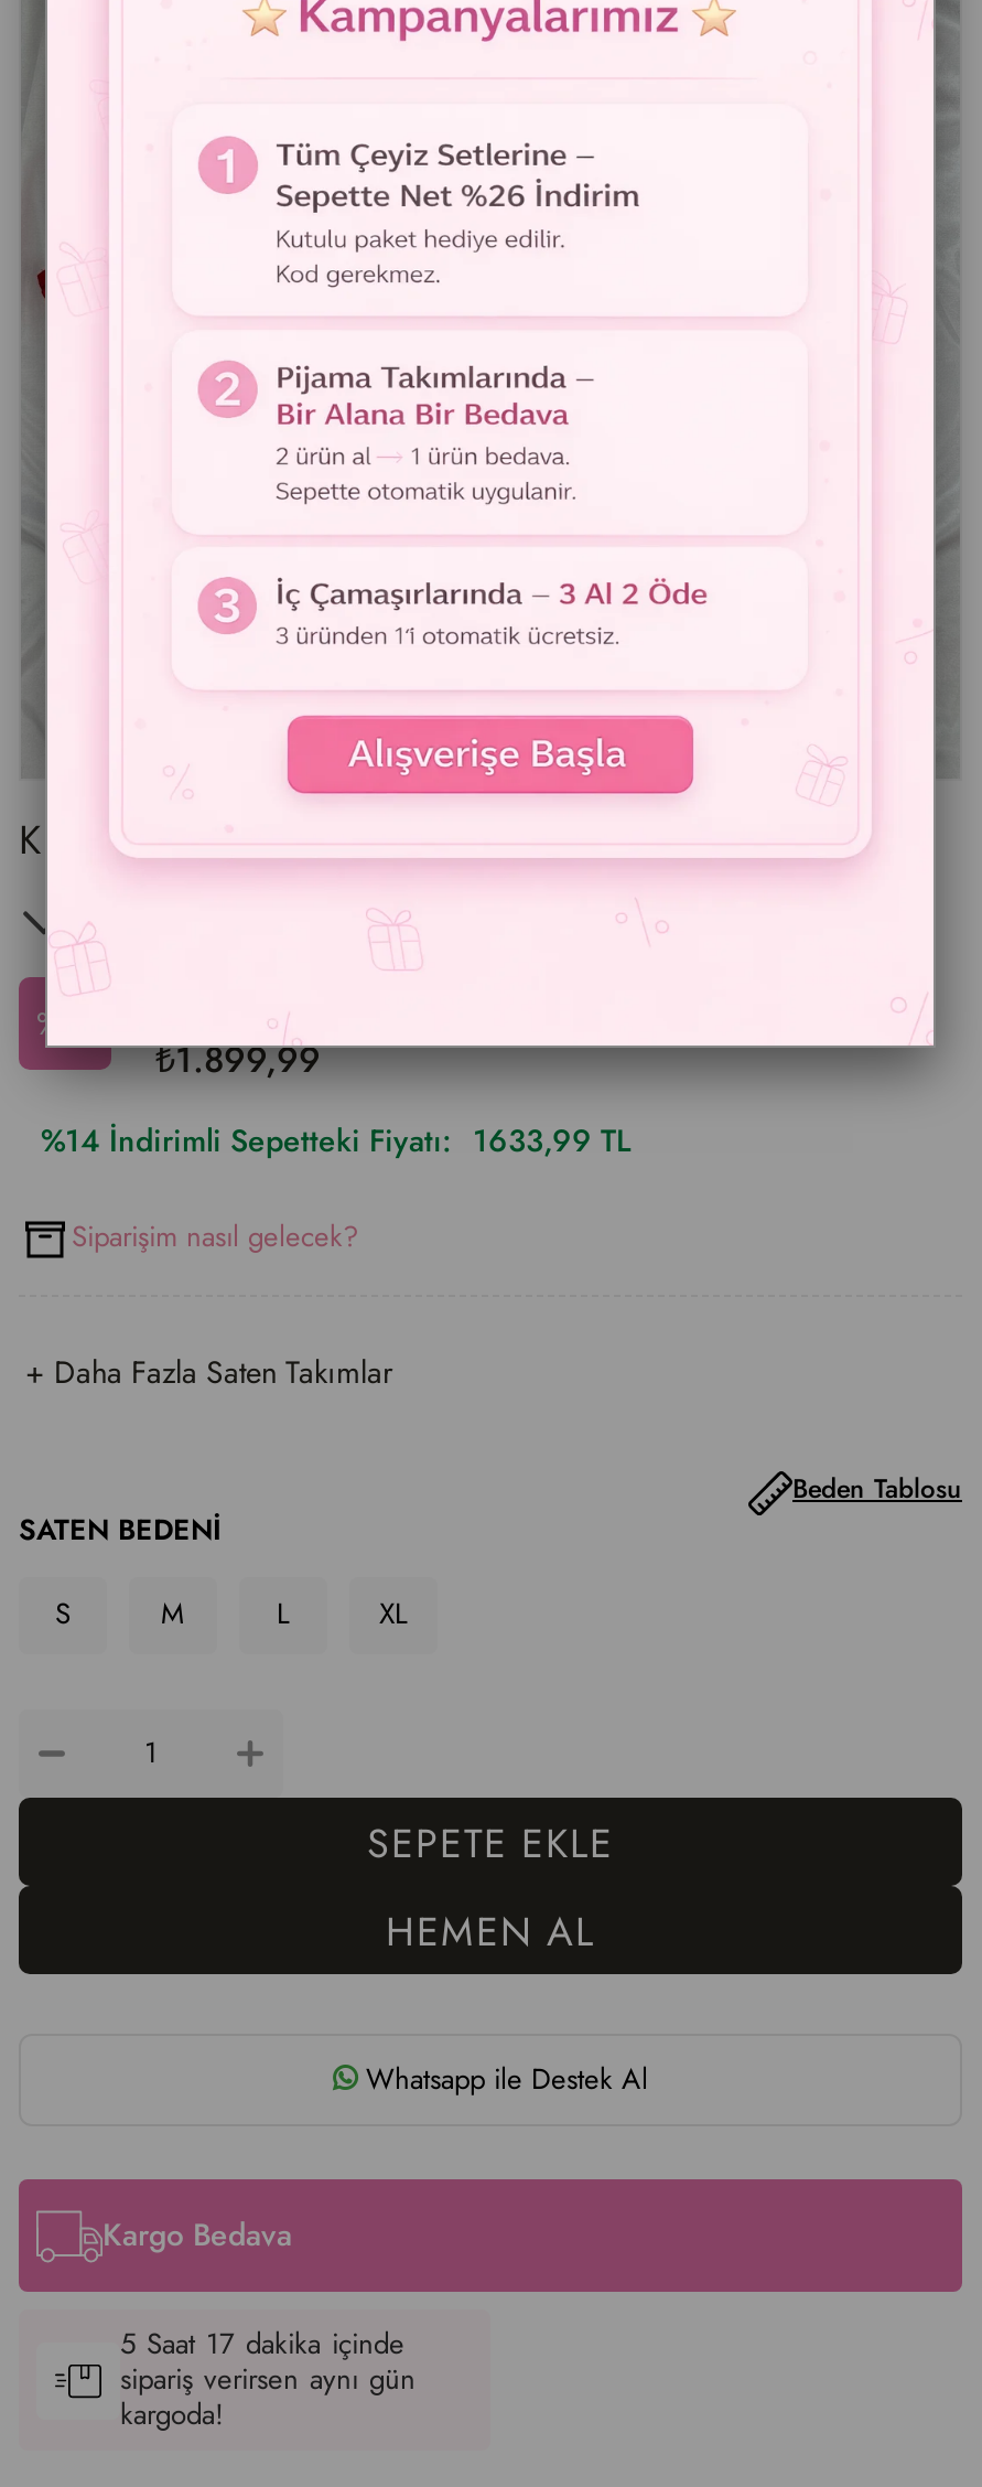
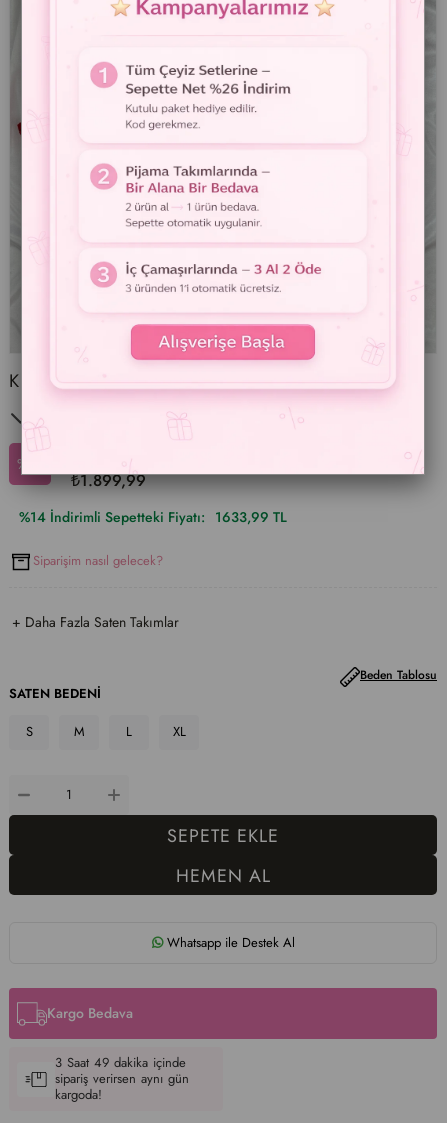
- 5 Saat 17 dakika içinde
+ 3 Saat 49 dakika içinde
